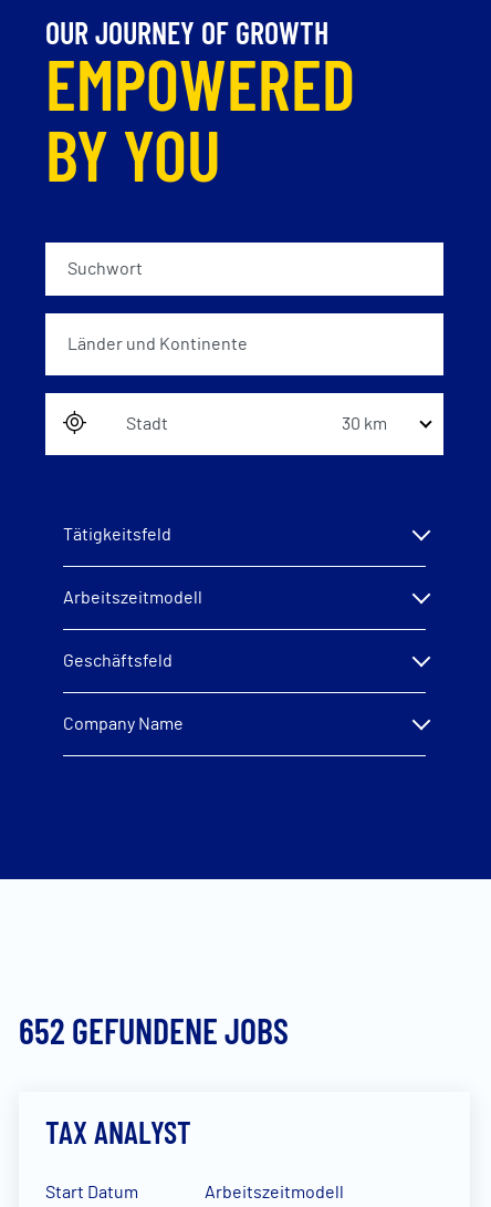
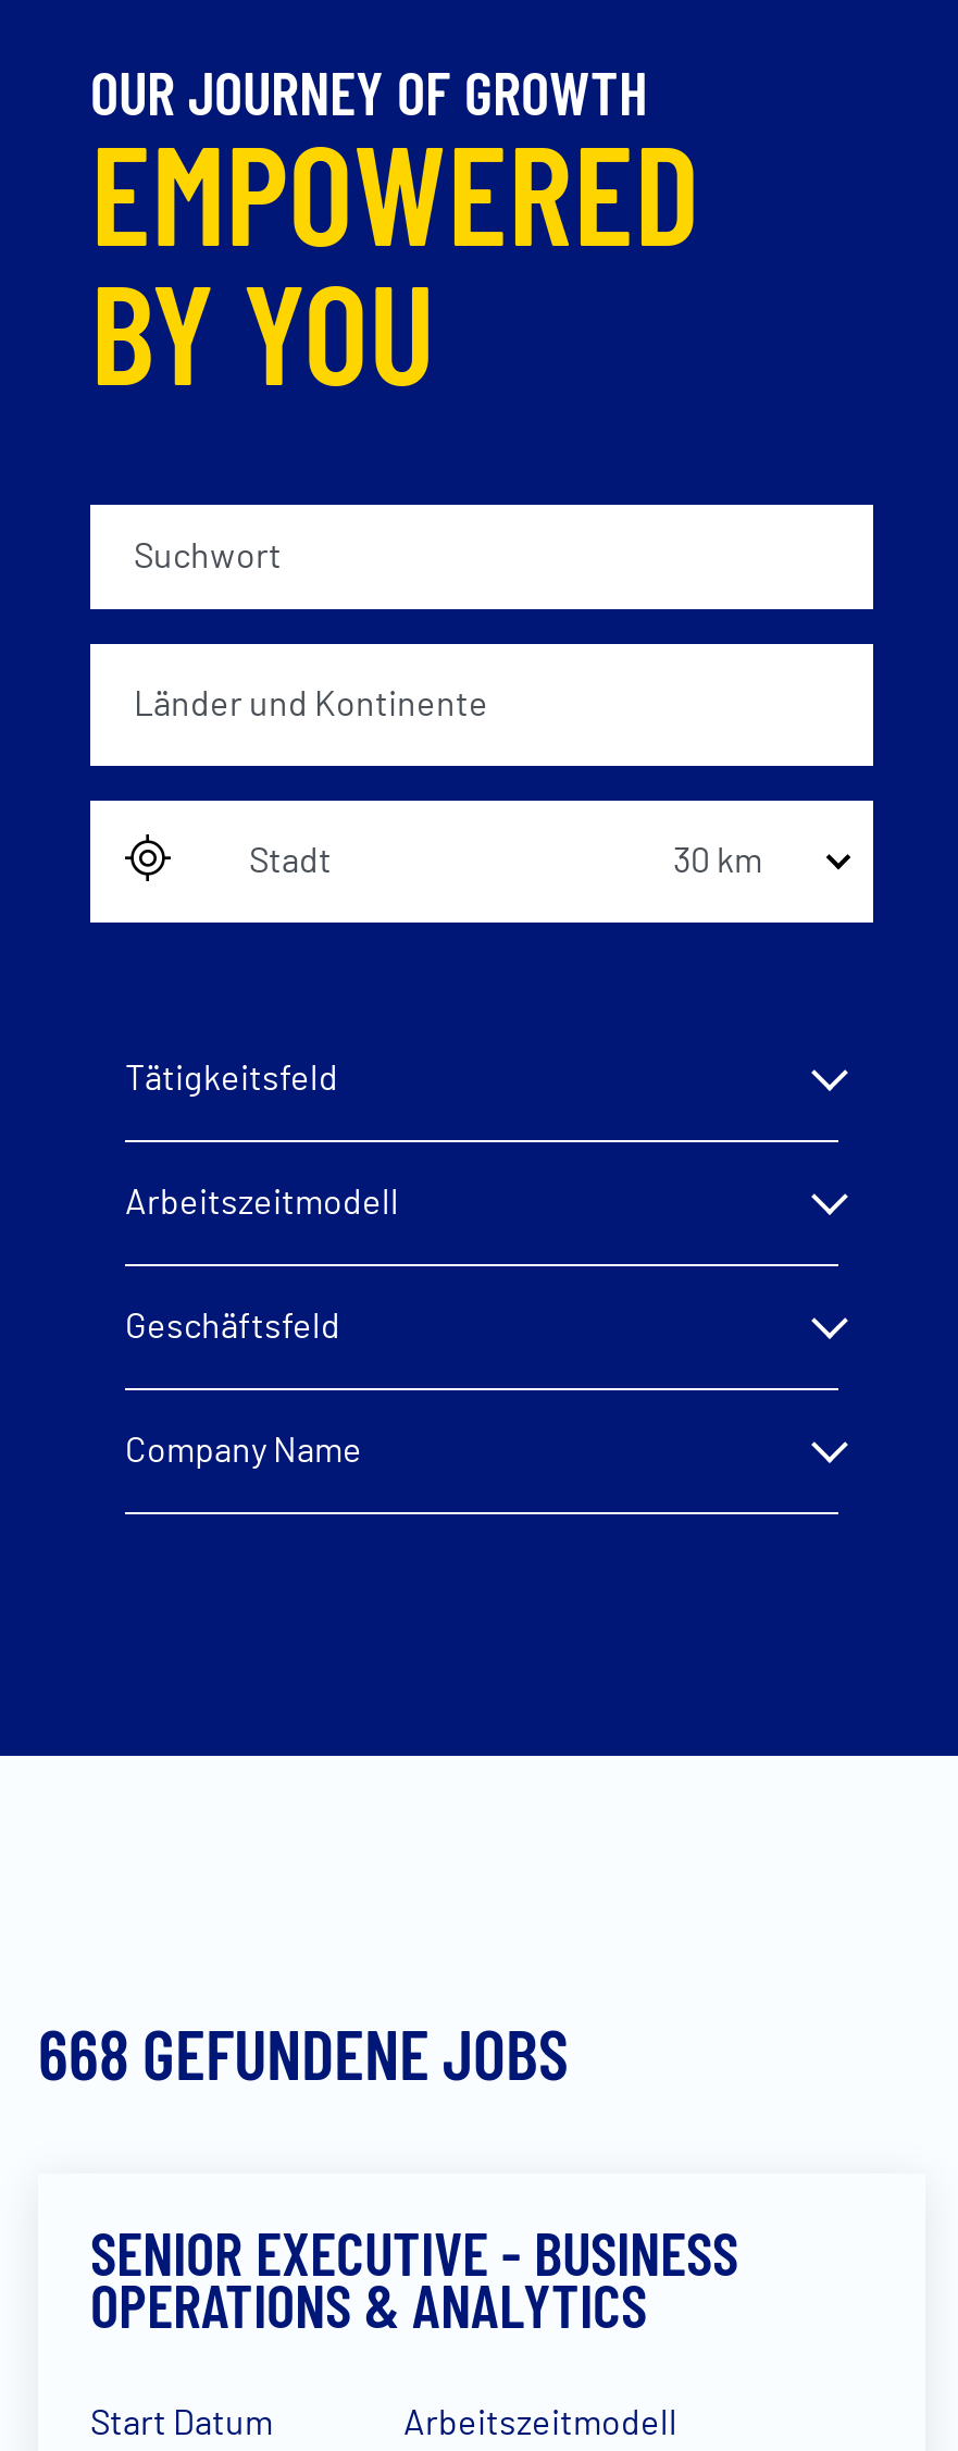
- 652 GEFUNDENE JOBS
+ 668 GEFUNDENE JOBS

- TAX ANALYST
+ SENIOR EXECUTIVE - BUSINESS
+ OPERATIONS & ANALYTICS
